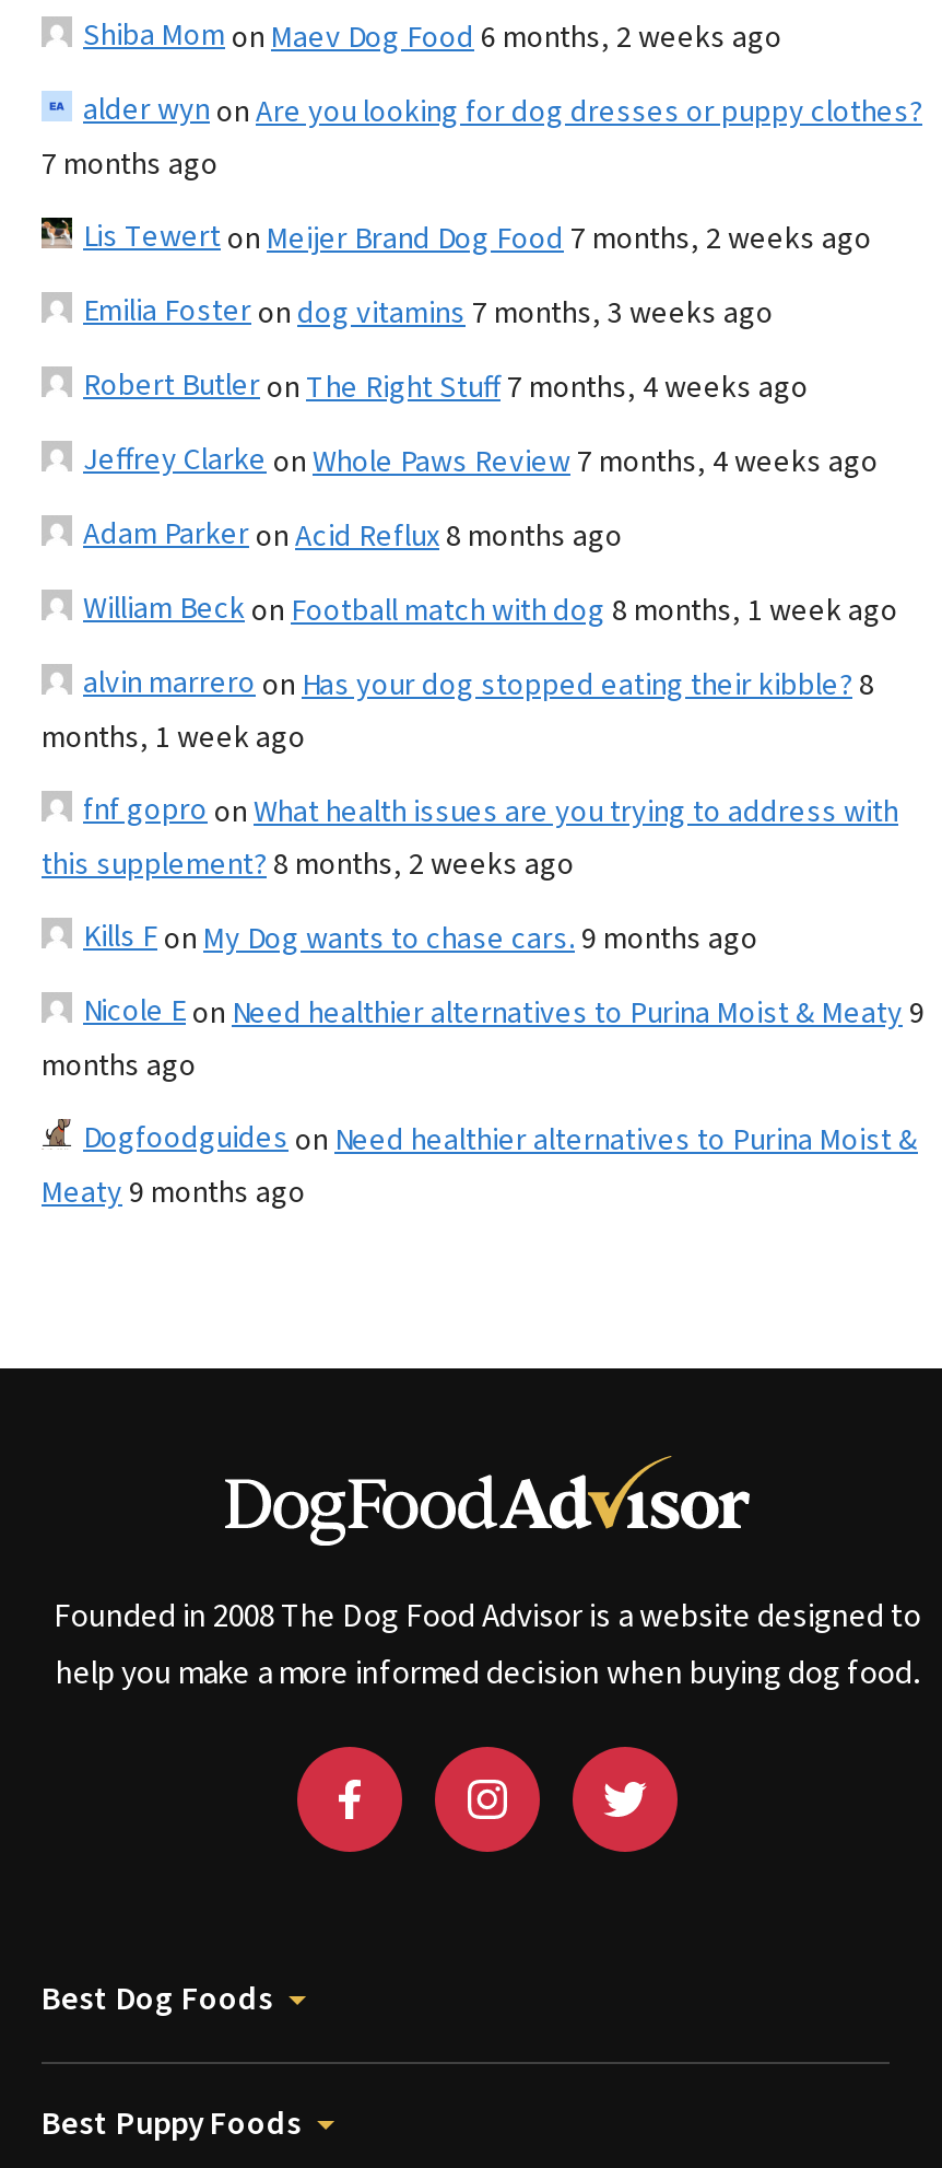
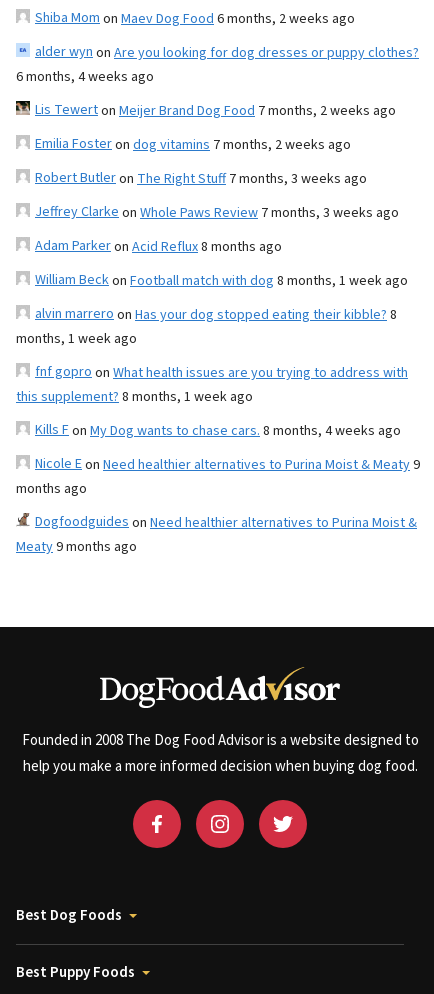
- 7 months ago
+ 6 months, 4 weeks ago

- Emilia Fosteron dog vitamins 7 months, 3 weeks ago
+ Emilia Fosteron dog vitamins 7 months, 2 weeks ago

- Robert Butleron The Right Stuff 7 months, 4 weeks ago
+ Robert Butleron The Right Stuff 7 months, 3 weeks ago

- Jeffrey Clarkeon Whole Paws Review 7 months, 4 weeks ago
+ Jeffrey Clarkeon Whole Paws Review 7 months, 3 weeks ago

- this supplement? 8 months, 2 weeks ago
+ this supplement? 8 months, 1 week ago

- Kills Fon My Dog wants to chase cars. 9 months ago
+ Kills Fon My Dog wants to chase cars. 8 months, 4 weeks ago
